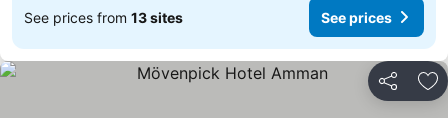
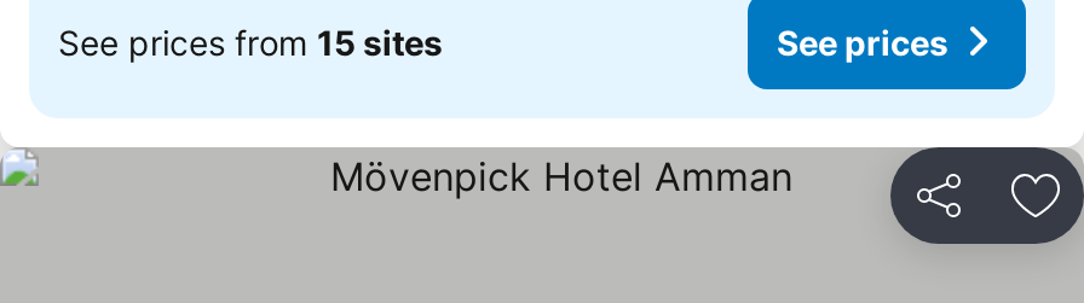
- See prices from 13 sites
+ See prices from 15 sites
